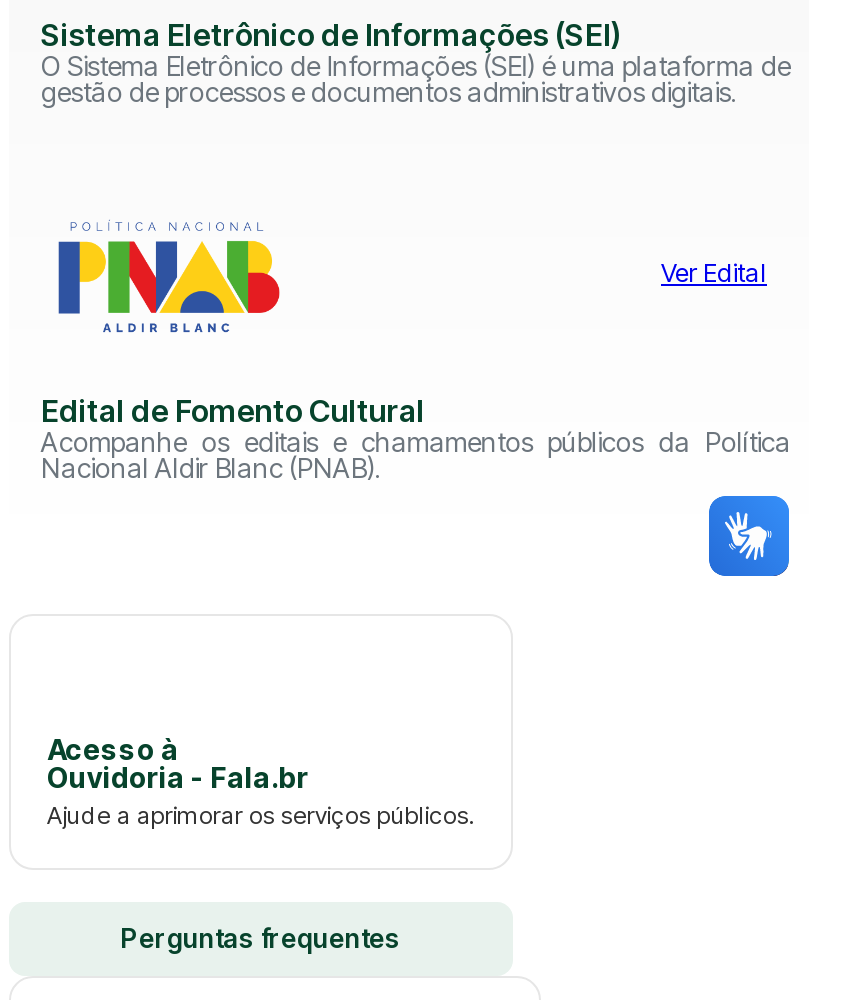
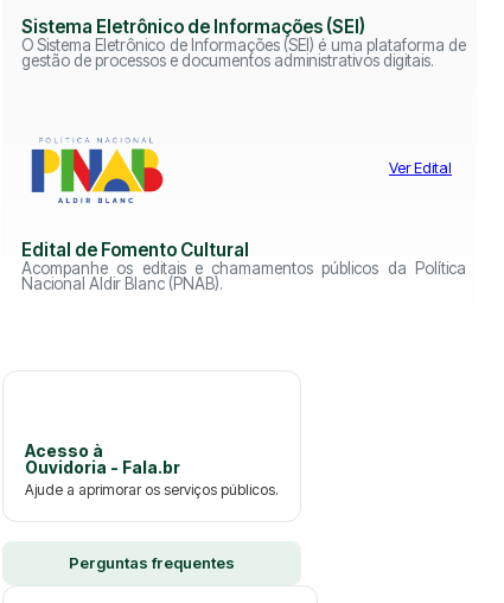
- [image]
